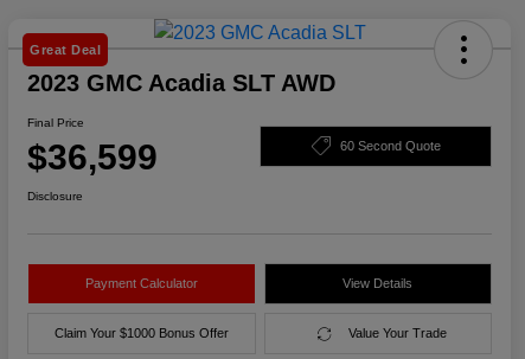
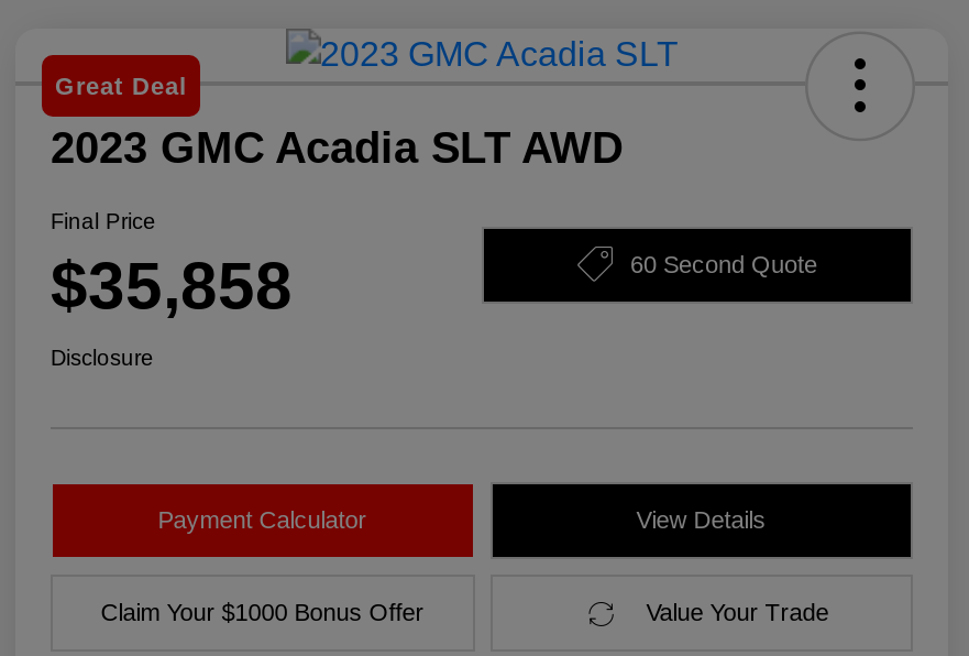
- $36,599
+ $35,858
